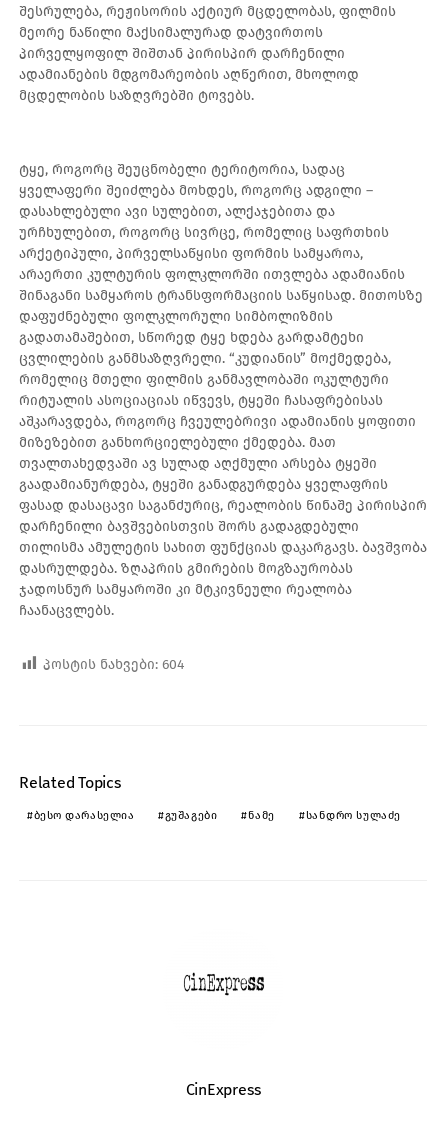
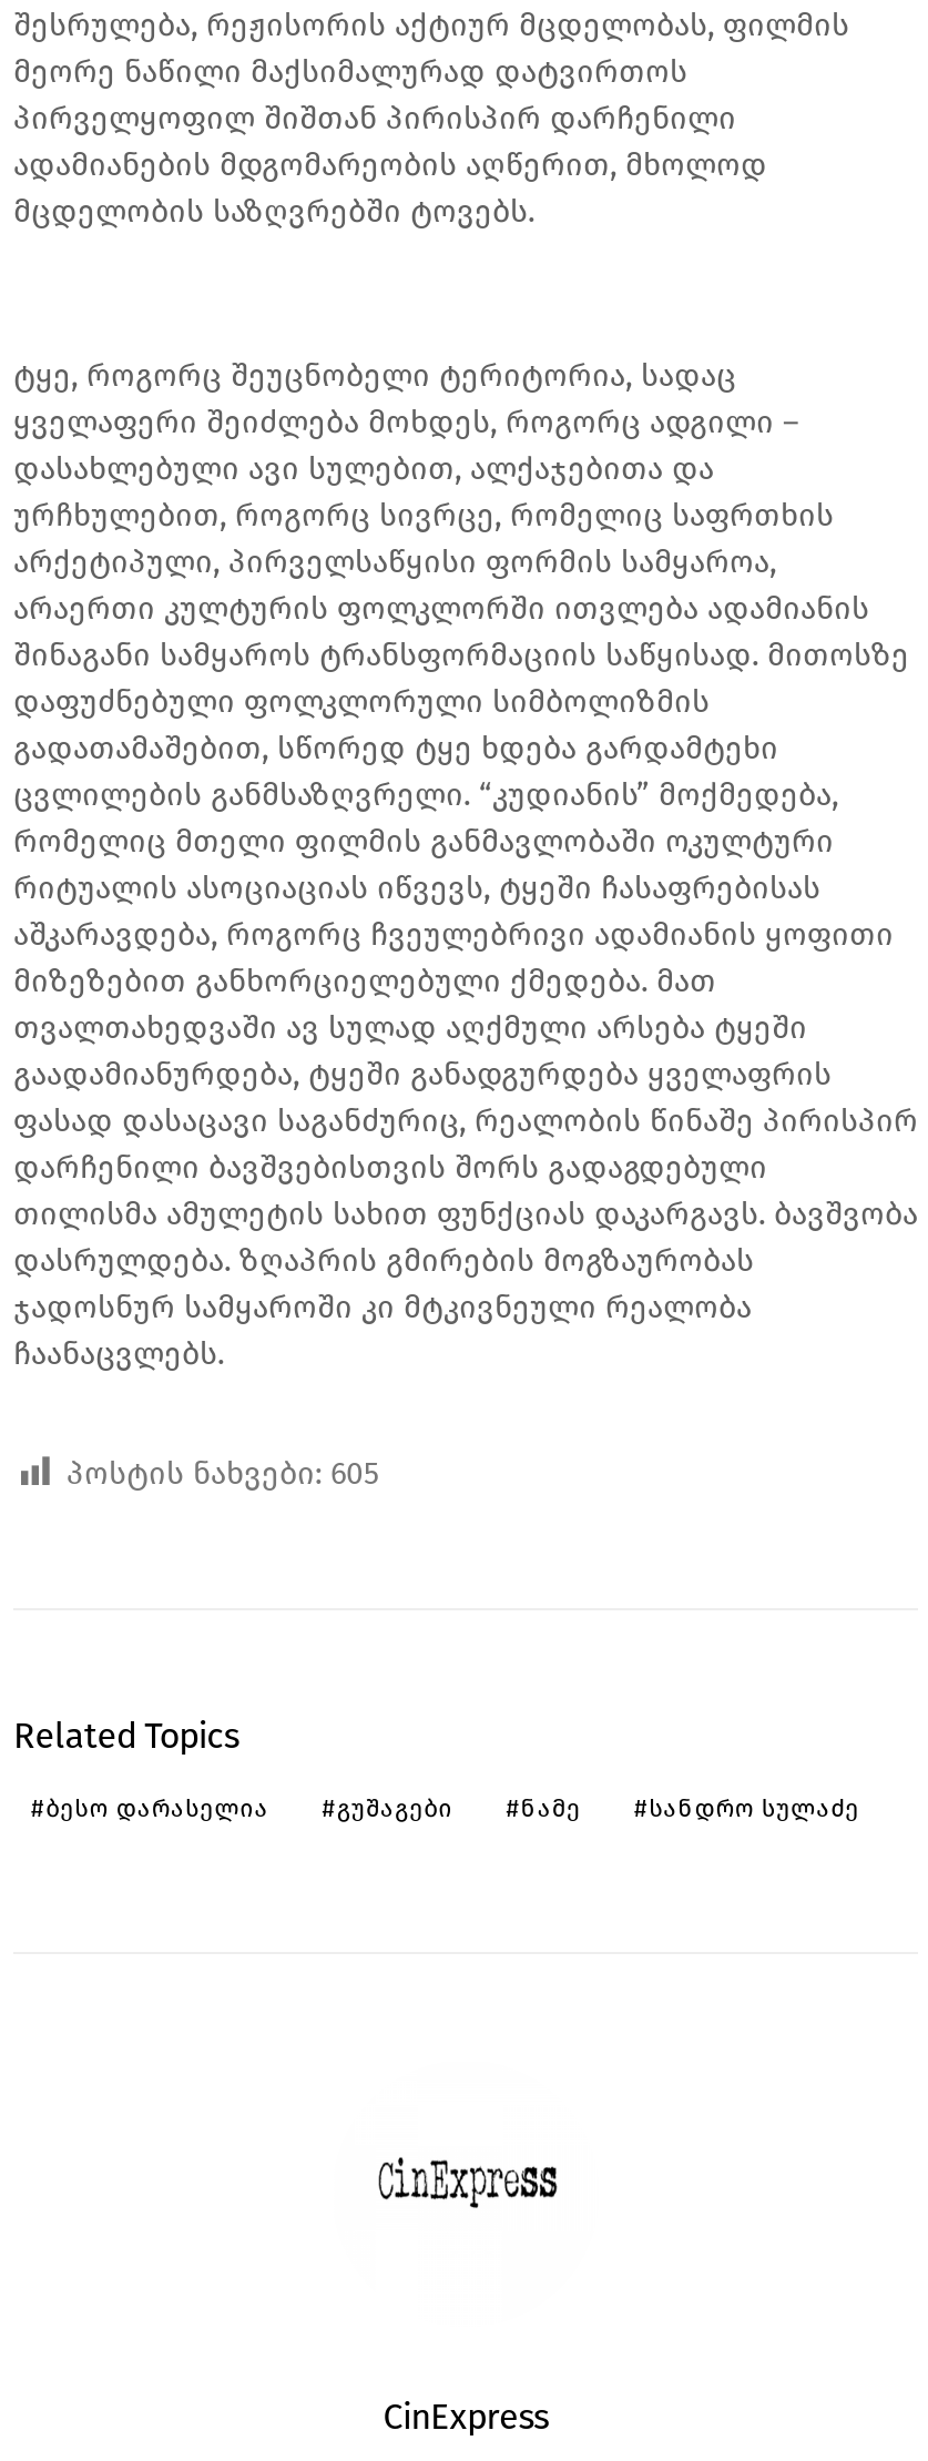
- პოსტის ნახვები: 604
+ პოსტის ნახვები: 605
